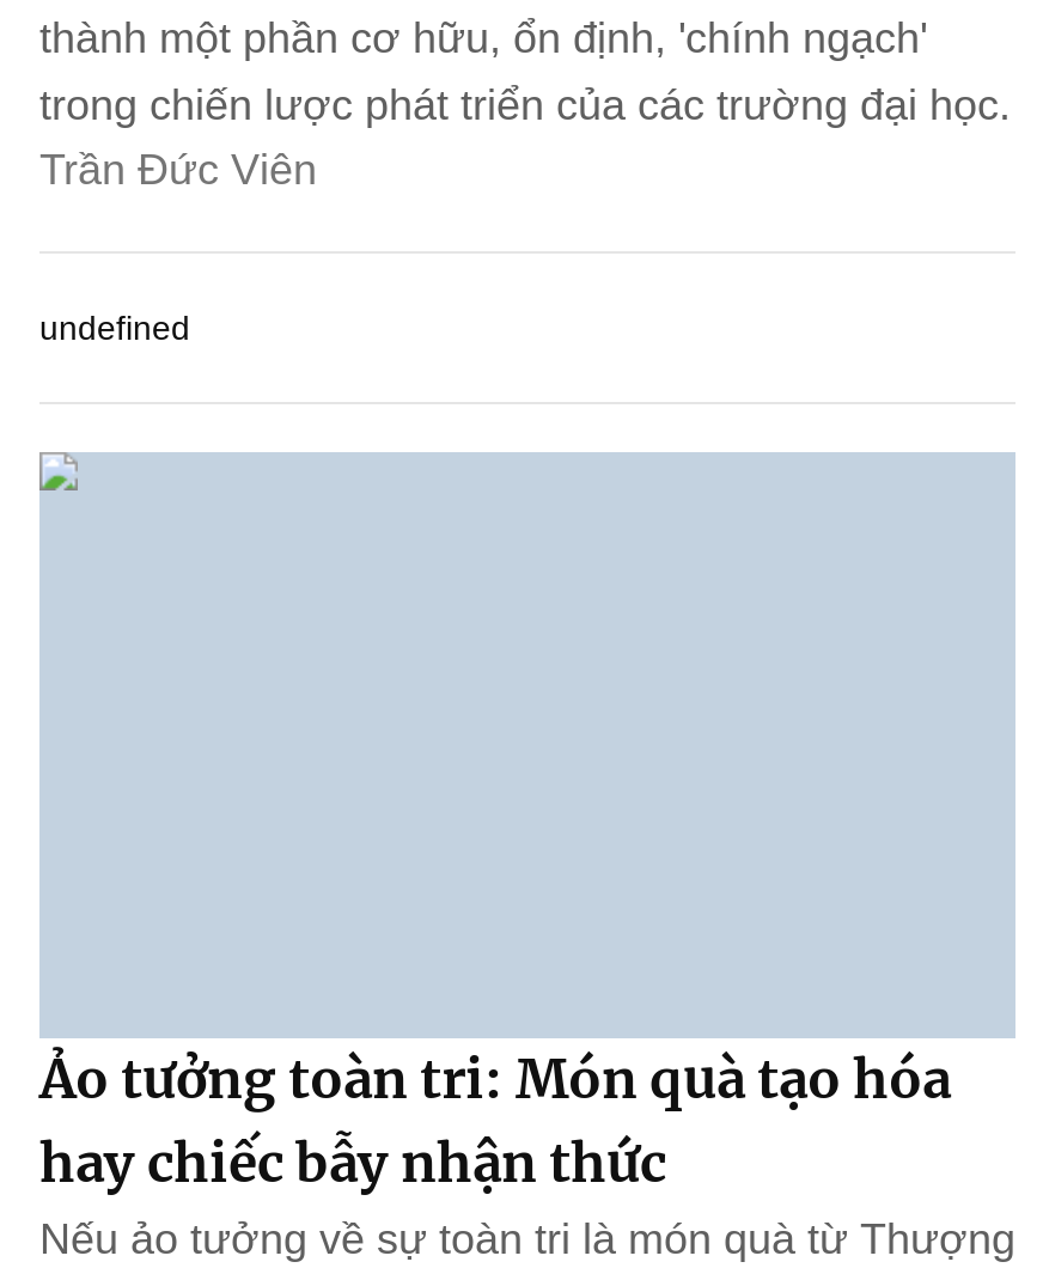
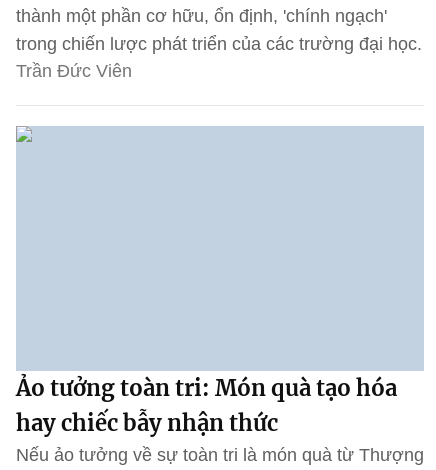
- undefined
